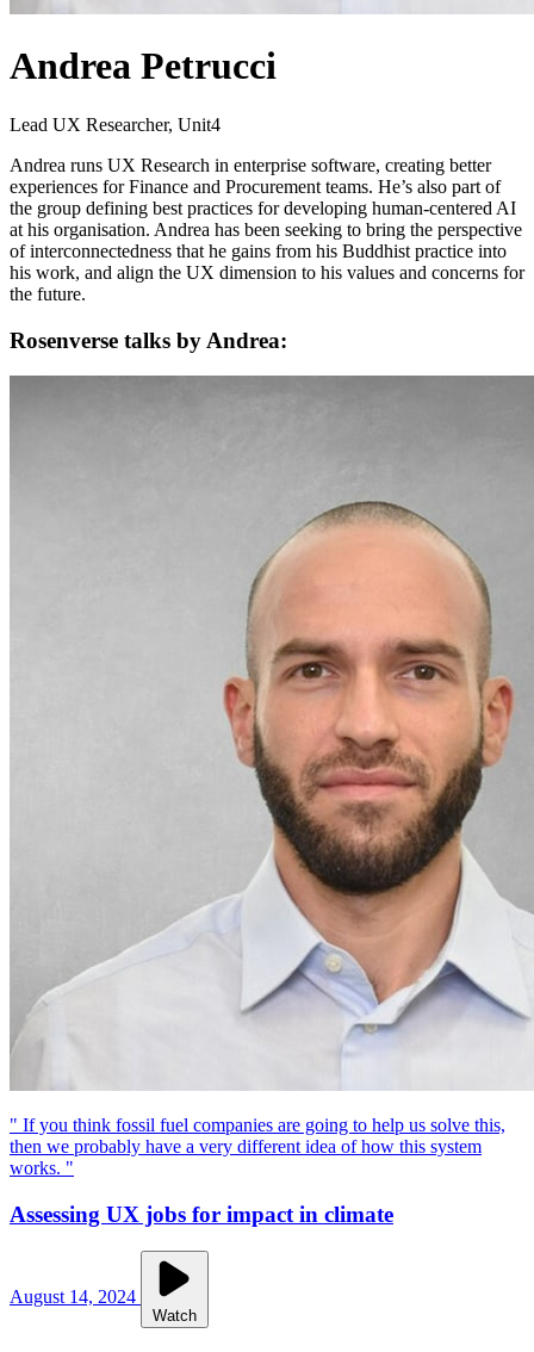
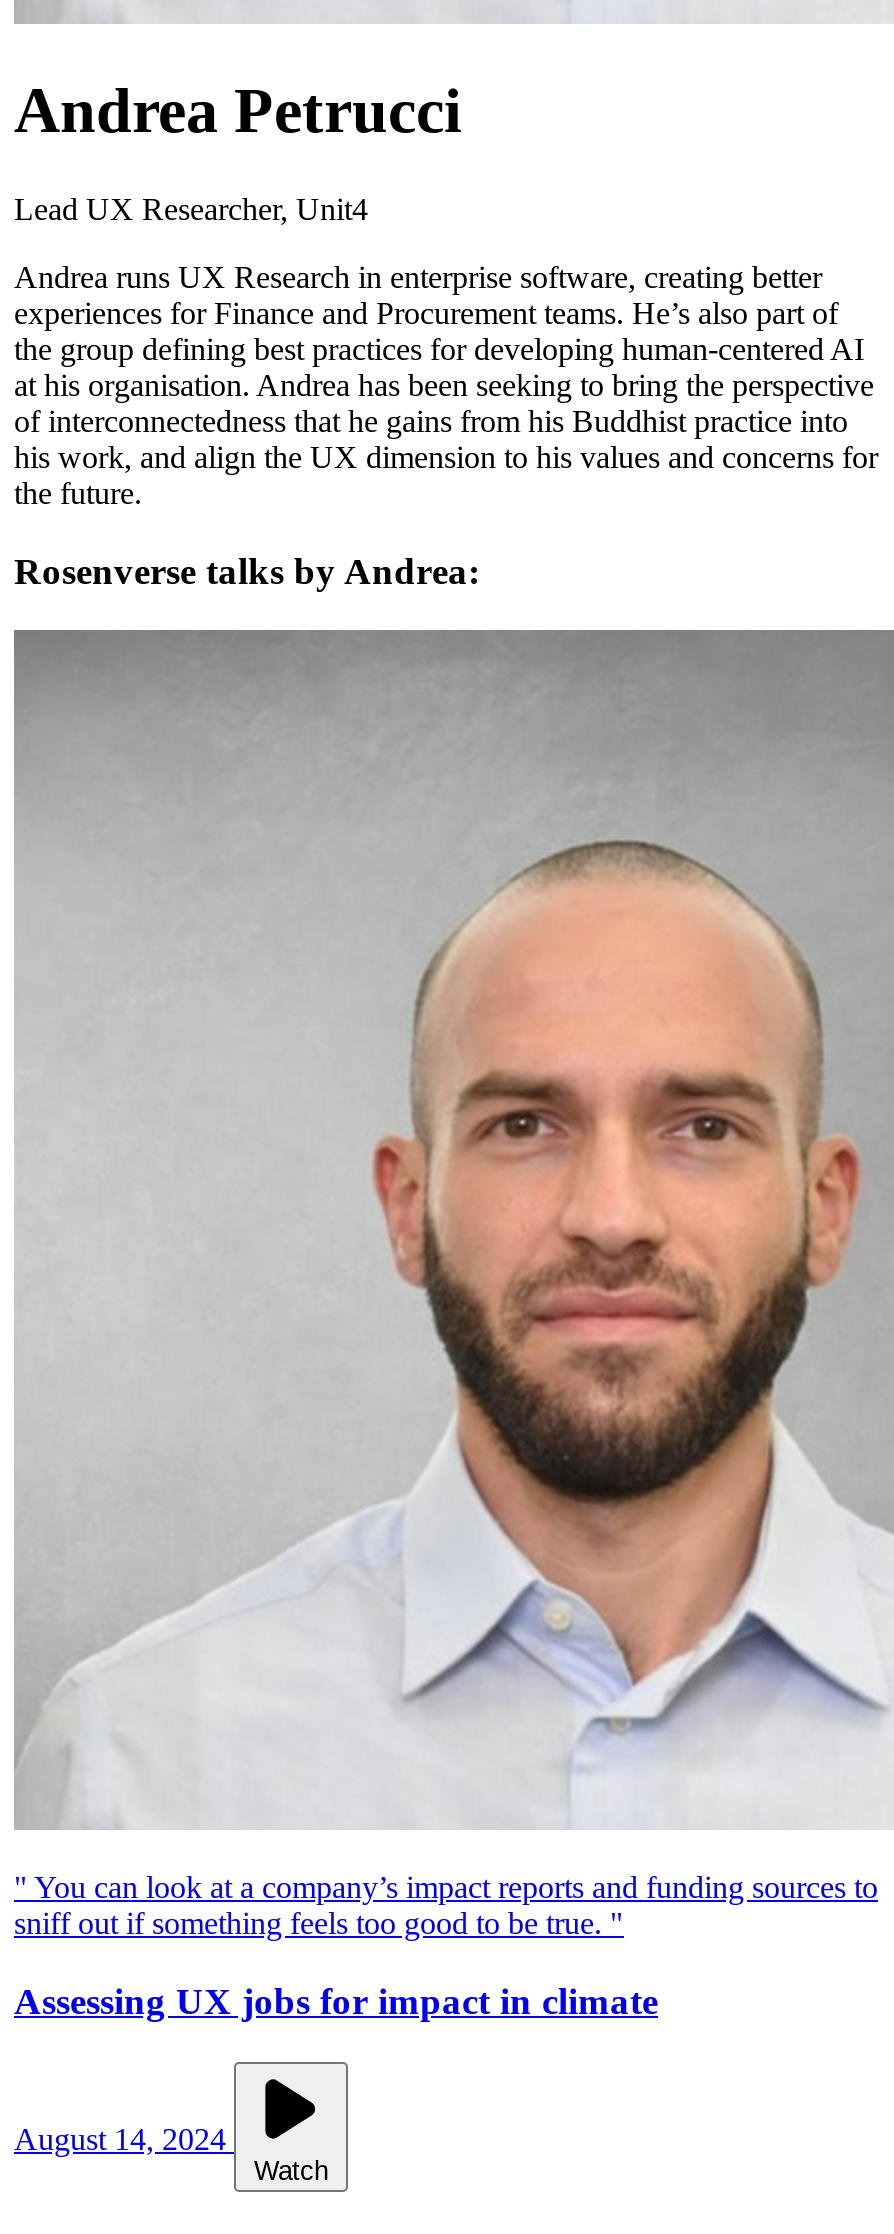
- " If you think fossil fuel companies are going to help us solve this,
- then we probably have a very different idea of how this system
- works. "
+ " You can look at a company’s impact reports and funding sources to
+ sniff out if something feels too good to be true. "
